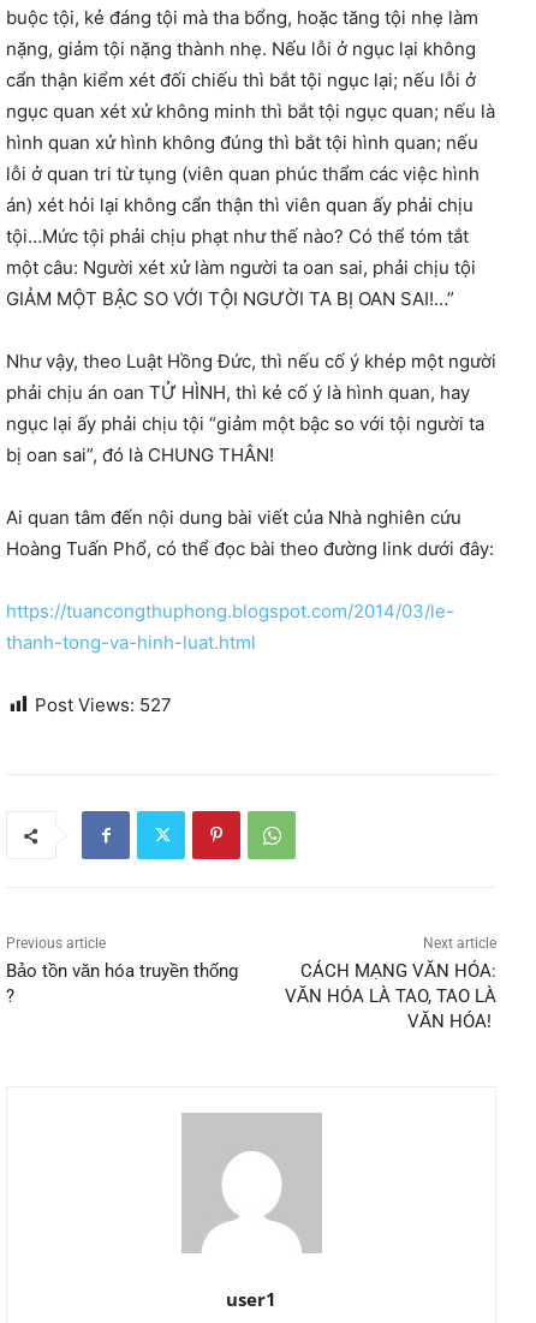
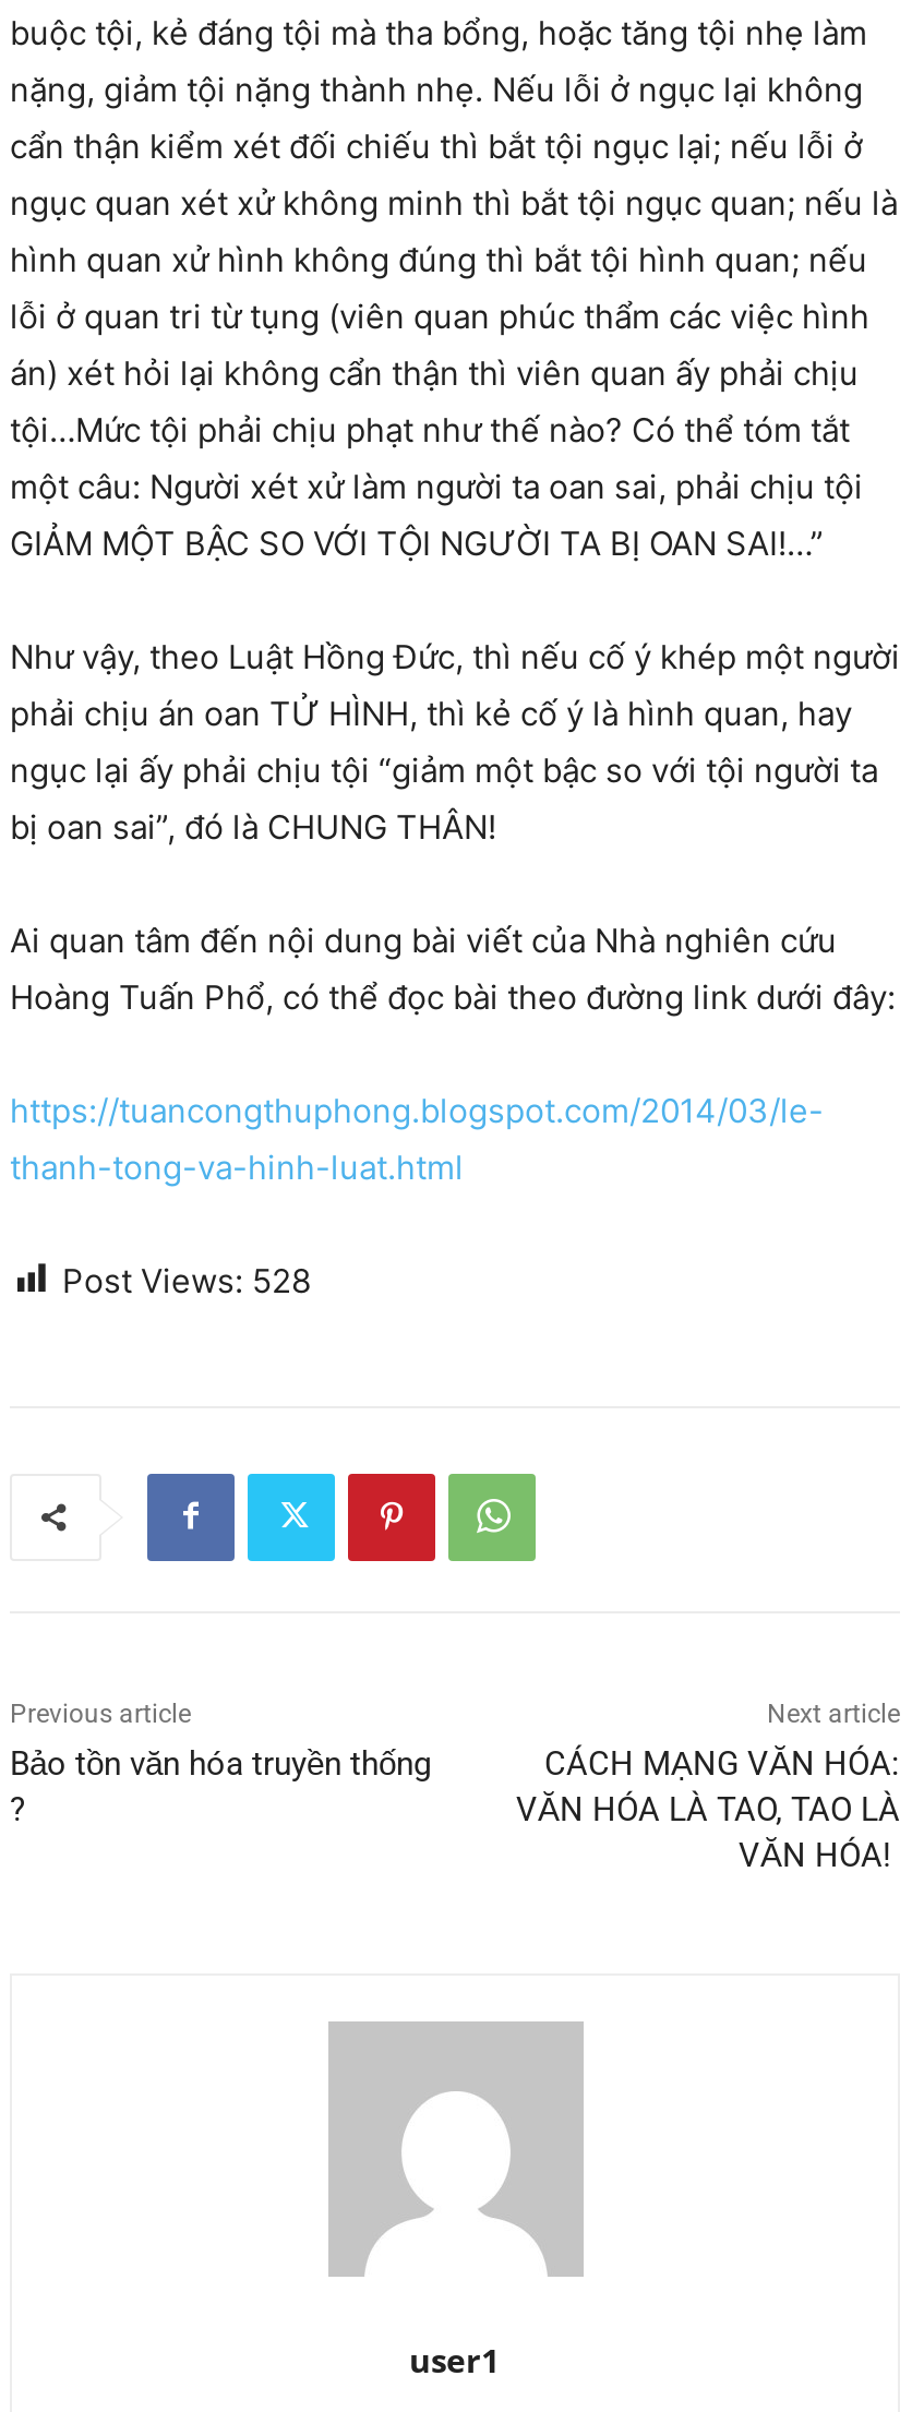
- Post Views: 527
+ Post Views: 528
